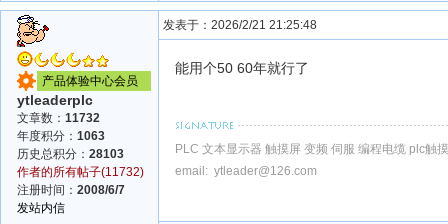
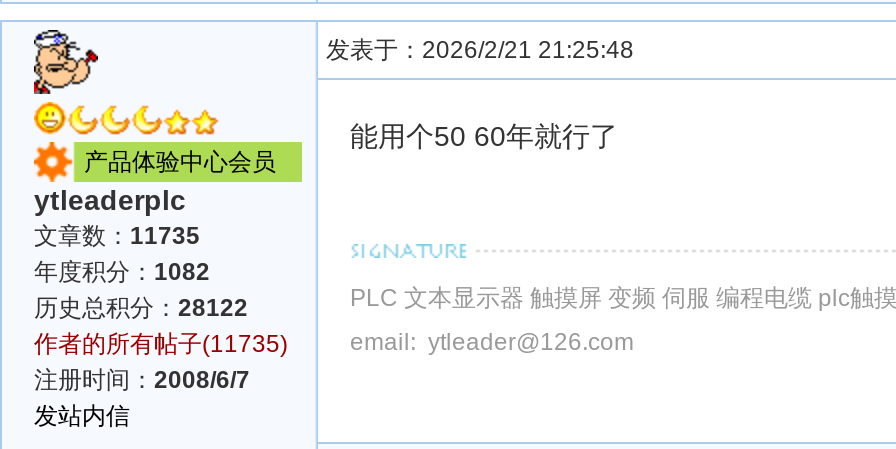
- 文章数：11732
+ 文章数：11735

- 年度积分：1063
+ 年度积分：1082

- 历史总积分：28103
+ 历史总积分：28122

- 作者的所有帖子(11732)
+ 作者的所有帖子(11735)
